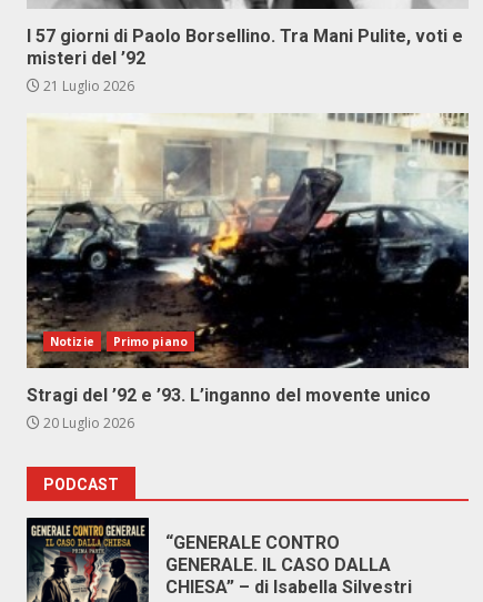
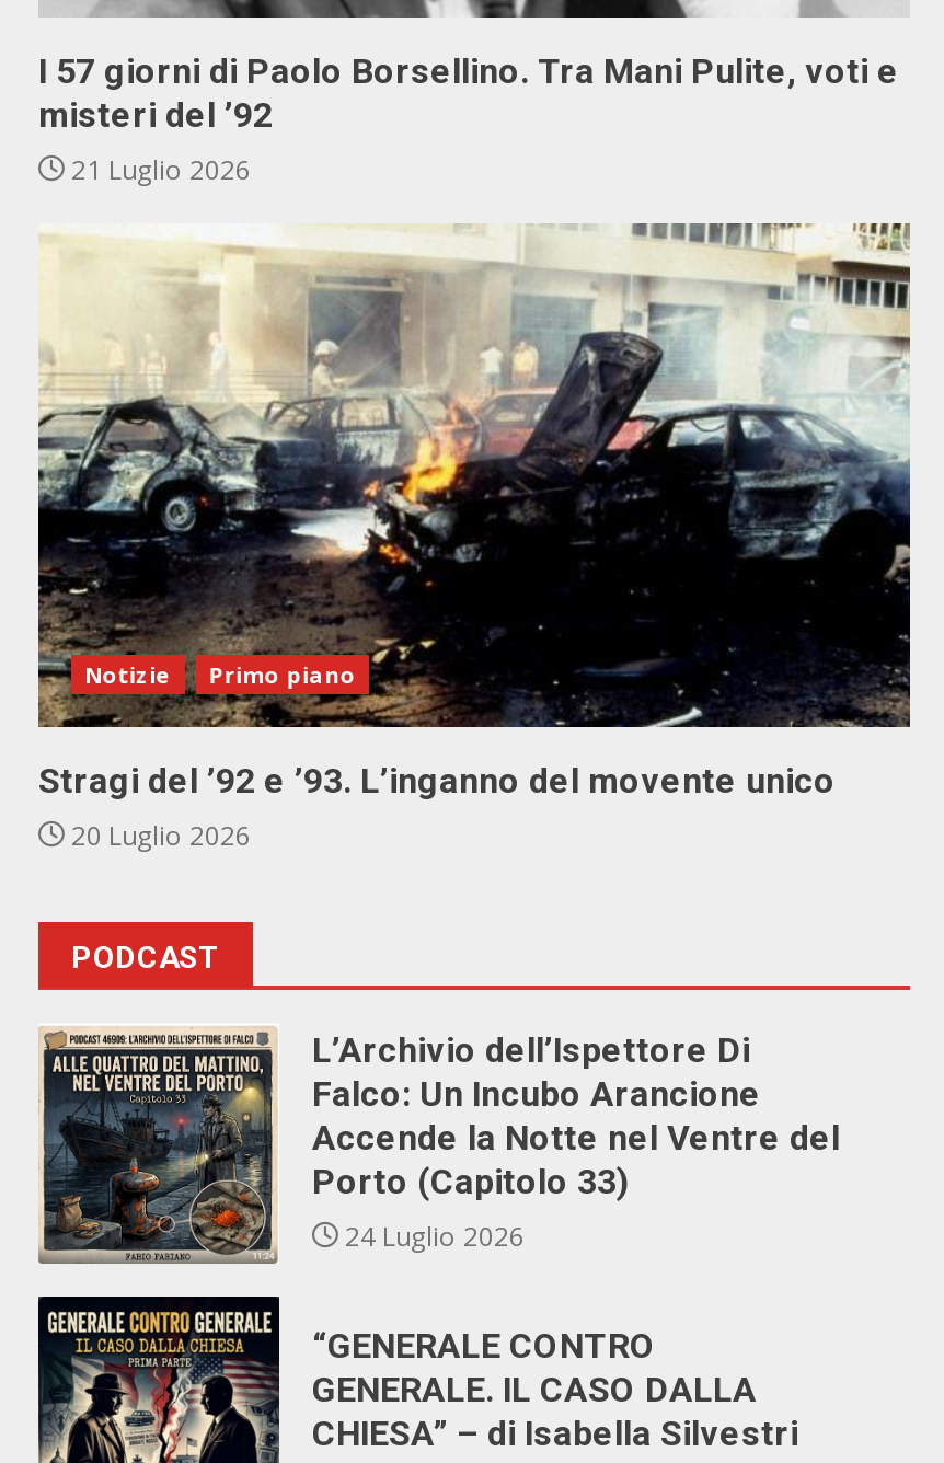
+ [image]
+ L’Archivio dell’Ispettore Di
+ Falco: Un Incubo Arancione
+ Accende la Notte nel Ventre del
+ Porto (Capitolo 33)
+ 24 Luglio 2026
